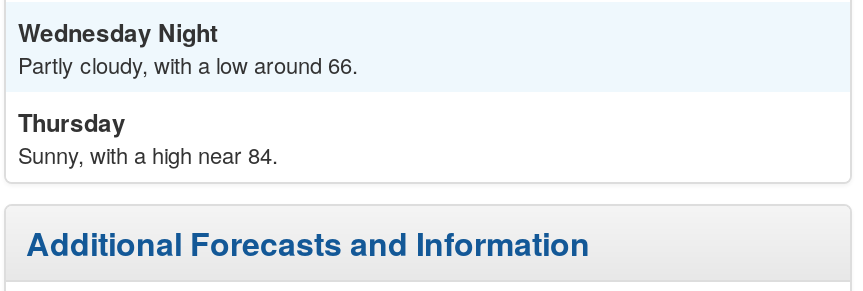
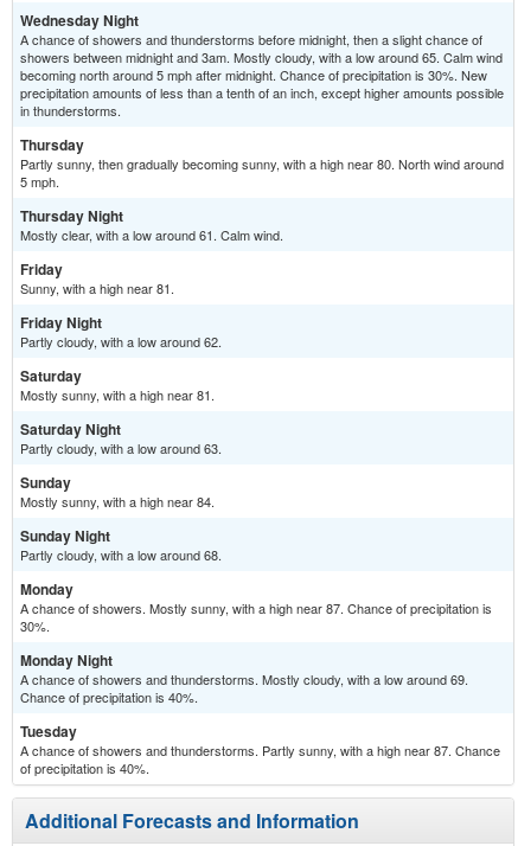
- Partly cloudy, with a low around 66.
+ A chance of showers and thunderstorms before midnight, then a slight chance of
+ showers between midnight and 3am. Mostly cloudy, with a low around 65. Calm wind
+ becoming north around 5 mph after midnight. Chance of precipitation is 30%. New
+ precipitation amounts of less than a tenth of an inch, except higher amounts possible
+ in thunderstorms.

- Sunny, with a high near 84.
+ Partly sunny, then gradually becoming sunny, with a high near 80. North wind around
+ 5 mph.
+ Thursday Night
+ Mostly clear, with a low around 61. Calm wind.
+ Friday
+ Sunny, with a high near 81.
+ Friday Night
+ Partly cloudy, with a low around 62.
+ Saturday
+ Mostly sunny, with a high near 81.
+ Saturday Night
+ Partly cloudy, with a low around 63.
+ Sunday
+ Mostly sunny, with a high near 84.
+ Sunday Night
+ Partly cloudy, with a low around 68.
+ Monday
+ A chance of showers. Mostly sunny, with a high near 87. Chance of precipitation is
+ 30%.
+ Monday Night
+ A chance of showers and thunderstorms. Mostly cloudy, with a low around 69.
+ Chance of precipitation is 40%.
+ Tuesday
+ A chance of showers and thunderstorms. Partly sunny, with a high near 87. Chance
+ of precipitation is 40%.
